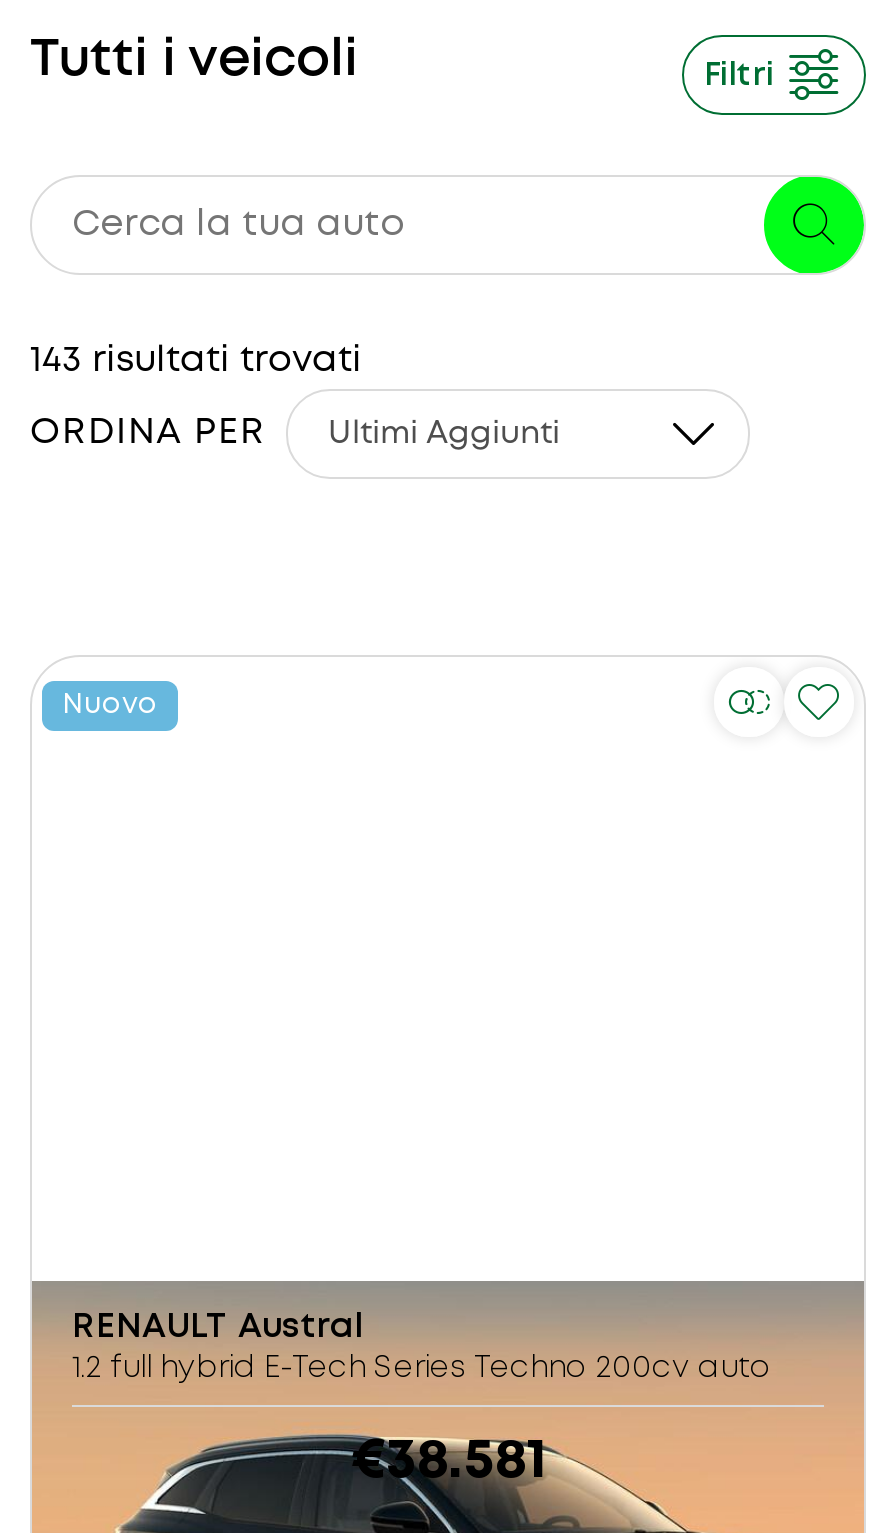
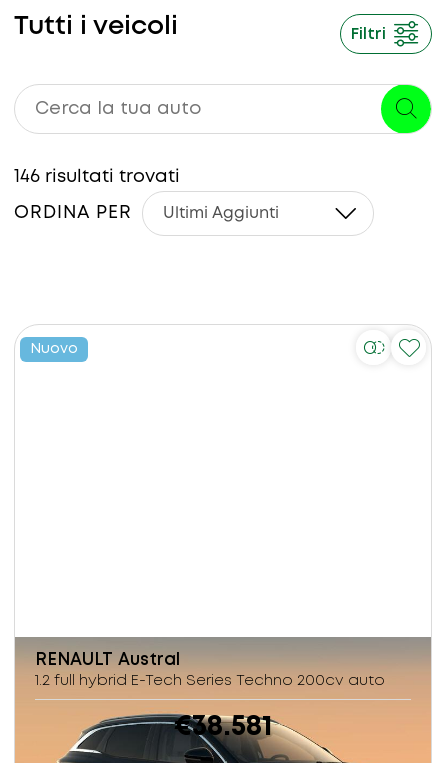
- 143 risultati trovati
+ 146 risultati trovati
